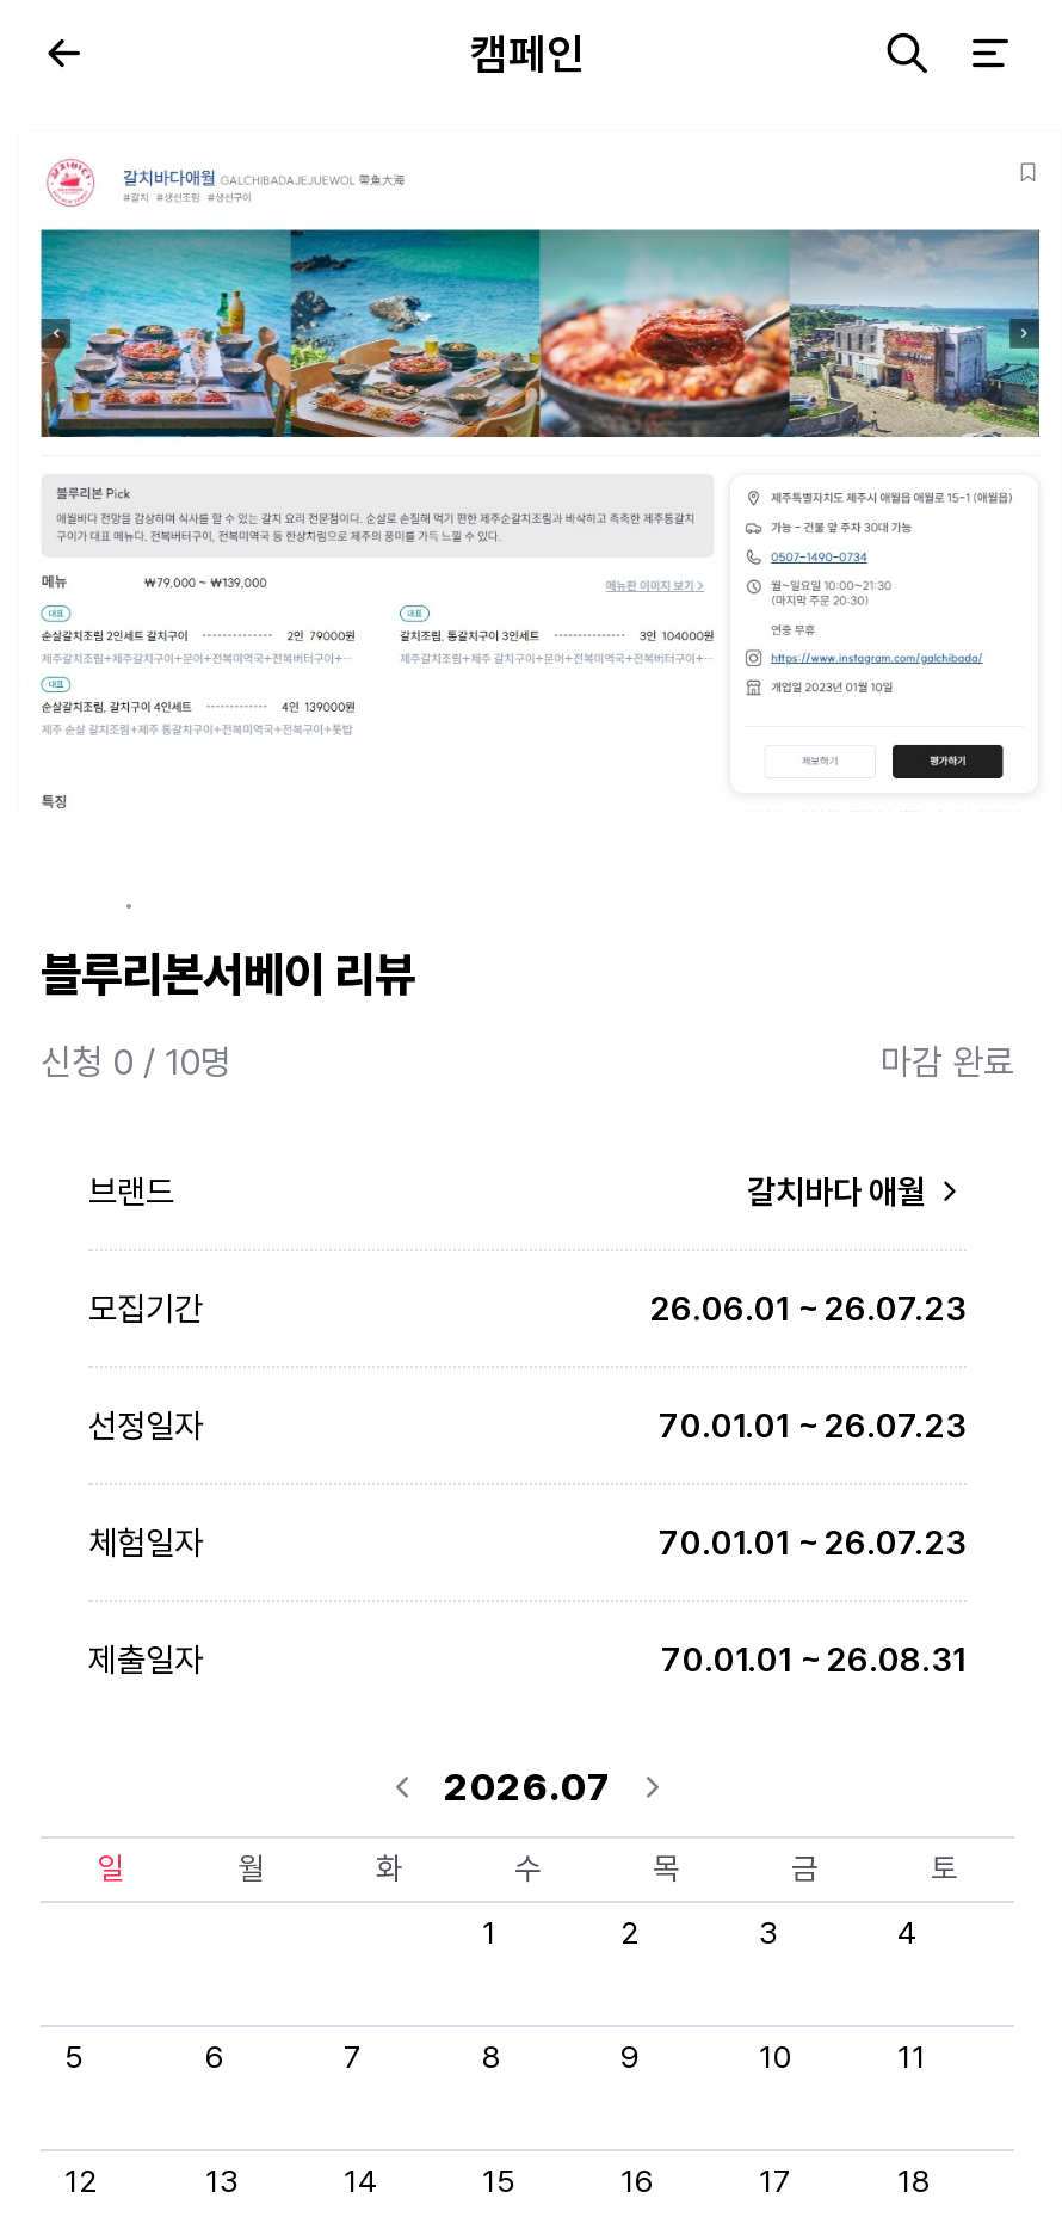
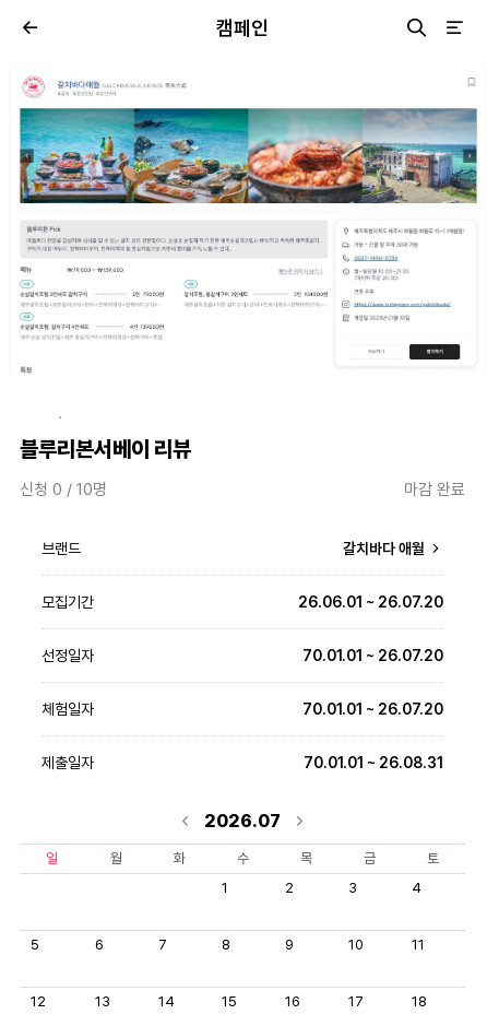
- 26.06.01 ~ 26.07.23
+ 26.06.01 ~ 26.07.20

- 70.01.01 ~ 26.07.23
+ 70.01.01 ~ 26.07.20

- 70.01.01 ~ 26.07.23
+ 70.01.01 ~ 26.07.20
